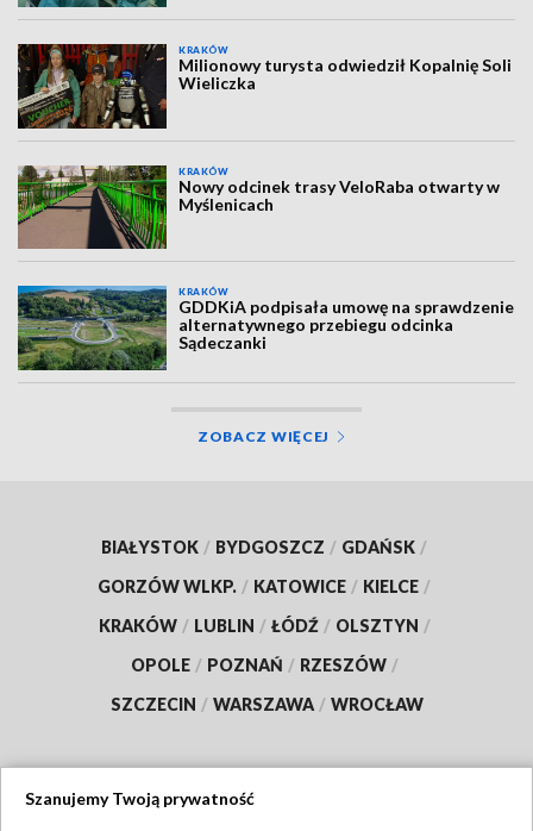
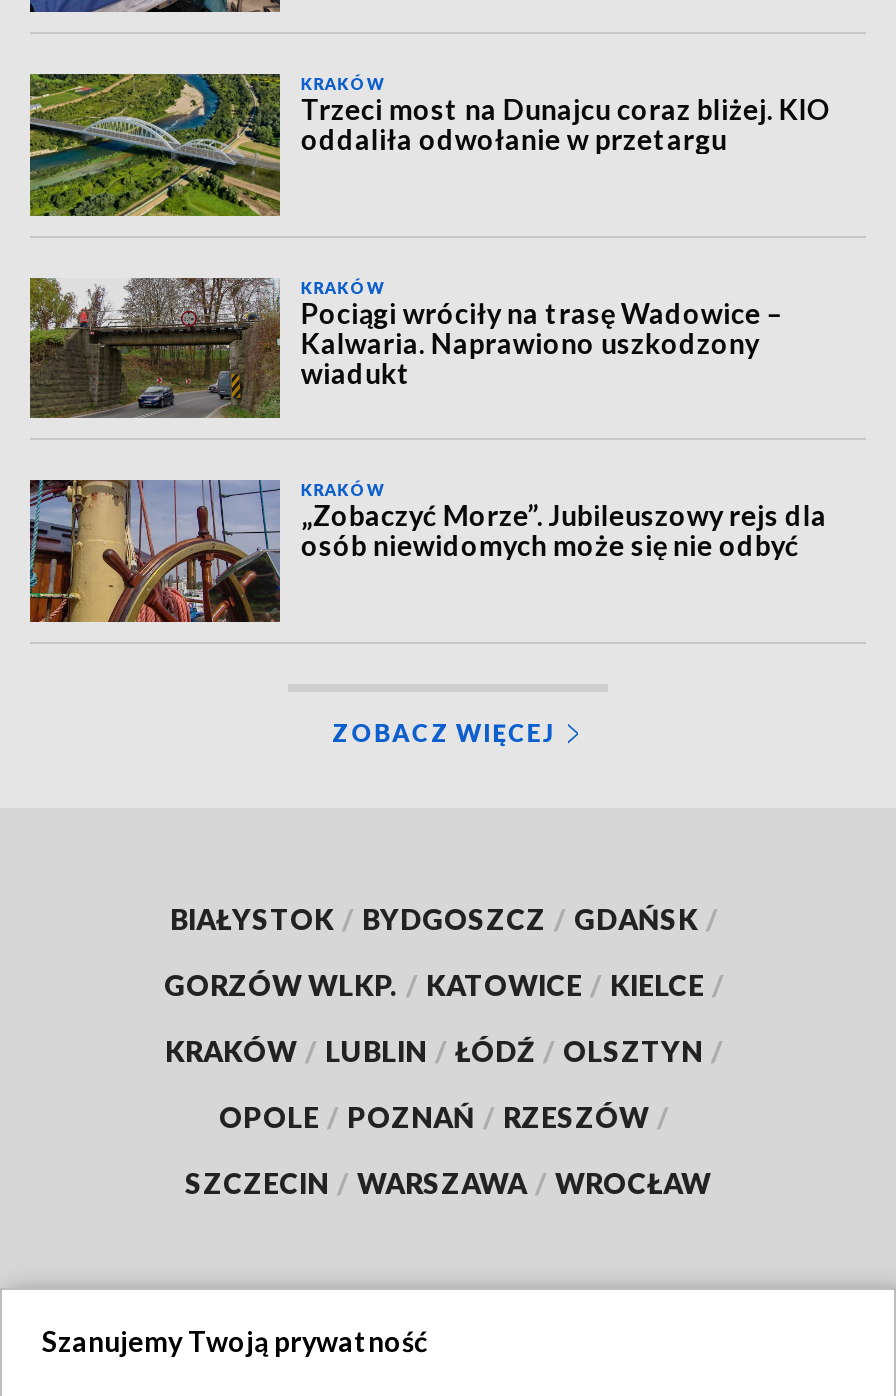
- [image]
- Milionowy turysta odwiedził Kopalnię Soli
- Wieliczka
+ [image]
+ Trzeci most na Dunajcu coraz bliżej. KIO
+ oddaliła odwołanie w przetargu

- [image]
- Nowy odcinek trasy VeloRaba otwarty w
- Myślenicach
+ [image]
+ Pociągi wróciły na trasę Wadowice –
+ Kalwaria. Naprawiono uszkodzony
+ wiadukt

- [image]
- GDDKiA podpisała umowę na sprawdzenie
- alternatywnego przebiegu odcinka
- Sądeczanki
+ [image]
+ „Zobaczyć Morze”. Jubileuszowy rejs dla
+ osób niewidomych może się nie odbyć
